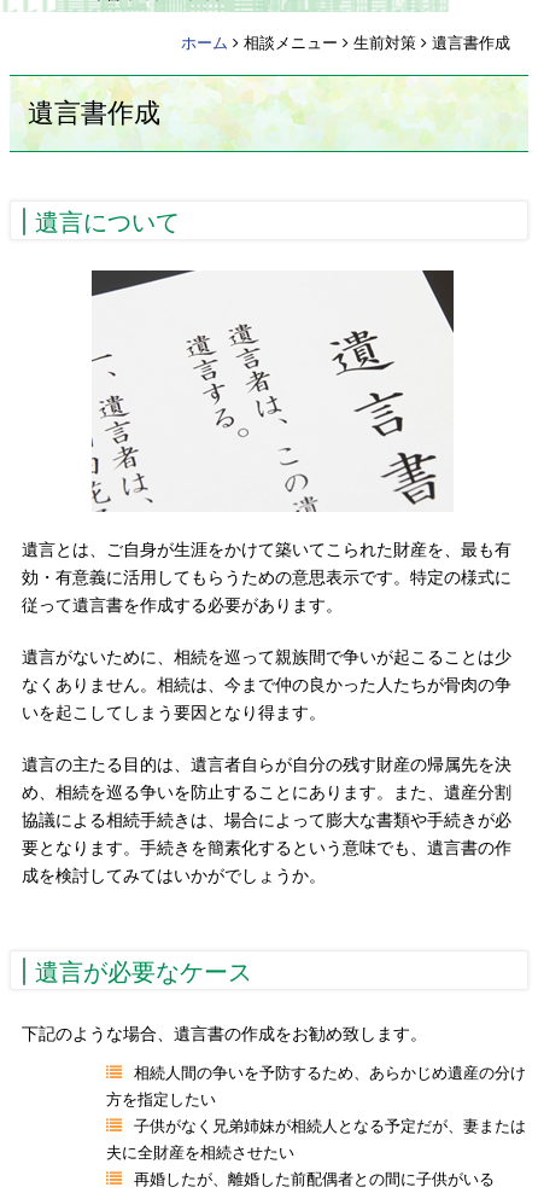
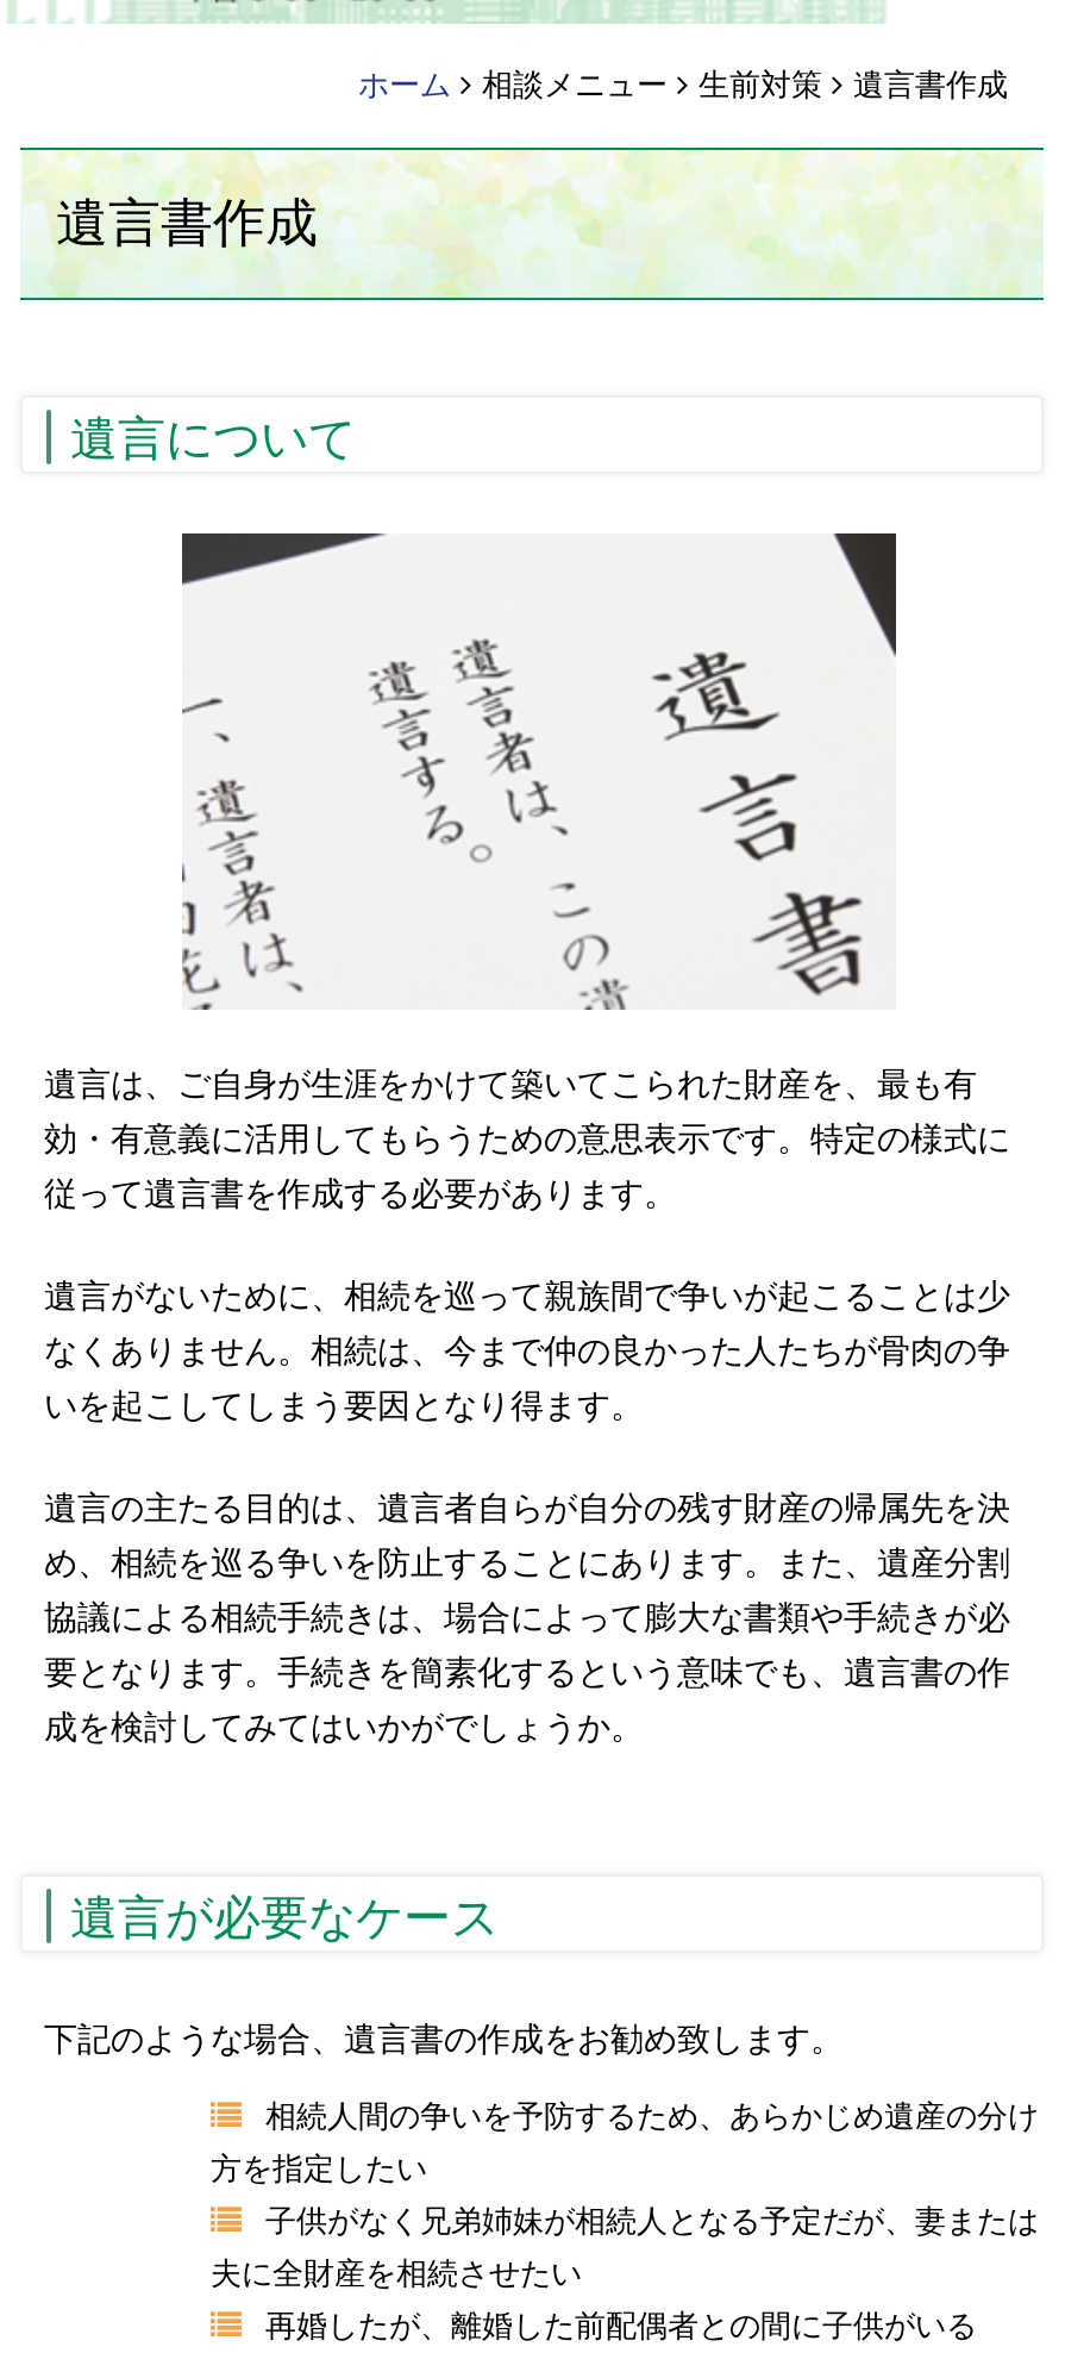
- 遺言とは、ご自身が生涯をかけて築いてこられた財産を、最も有
+ 遺言は、ご自身が生涯をかけて築いてこられた財産を、最も有
